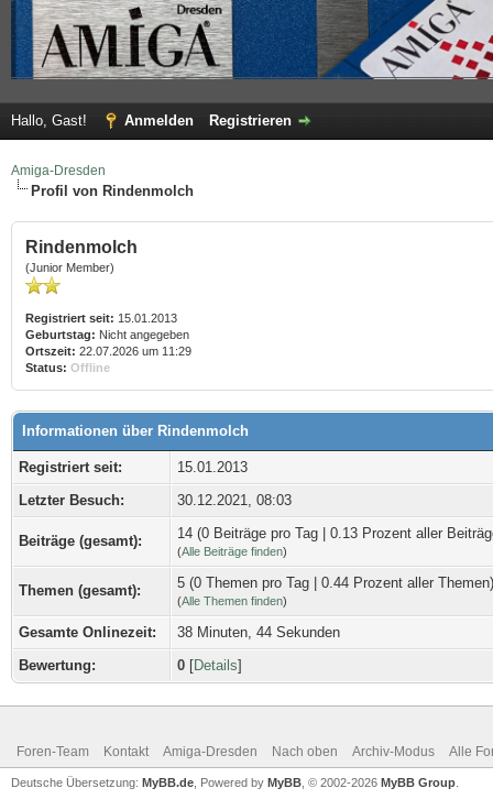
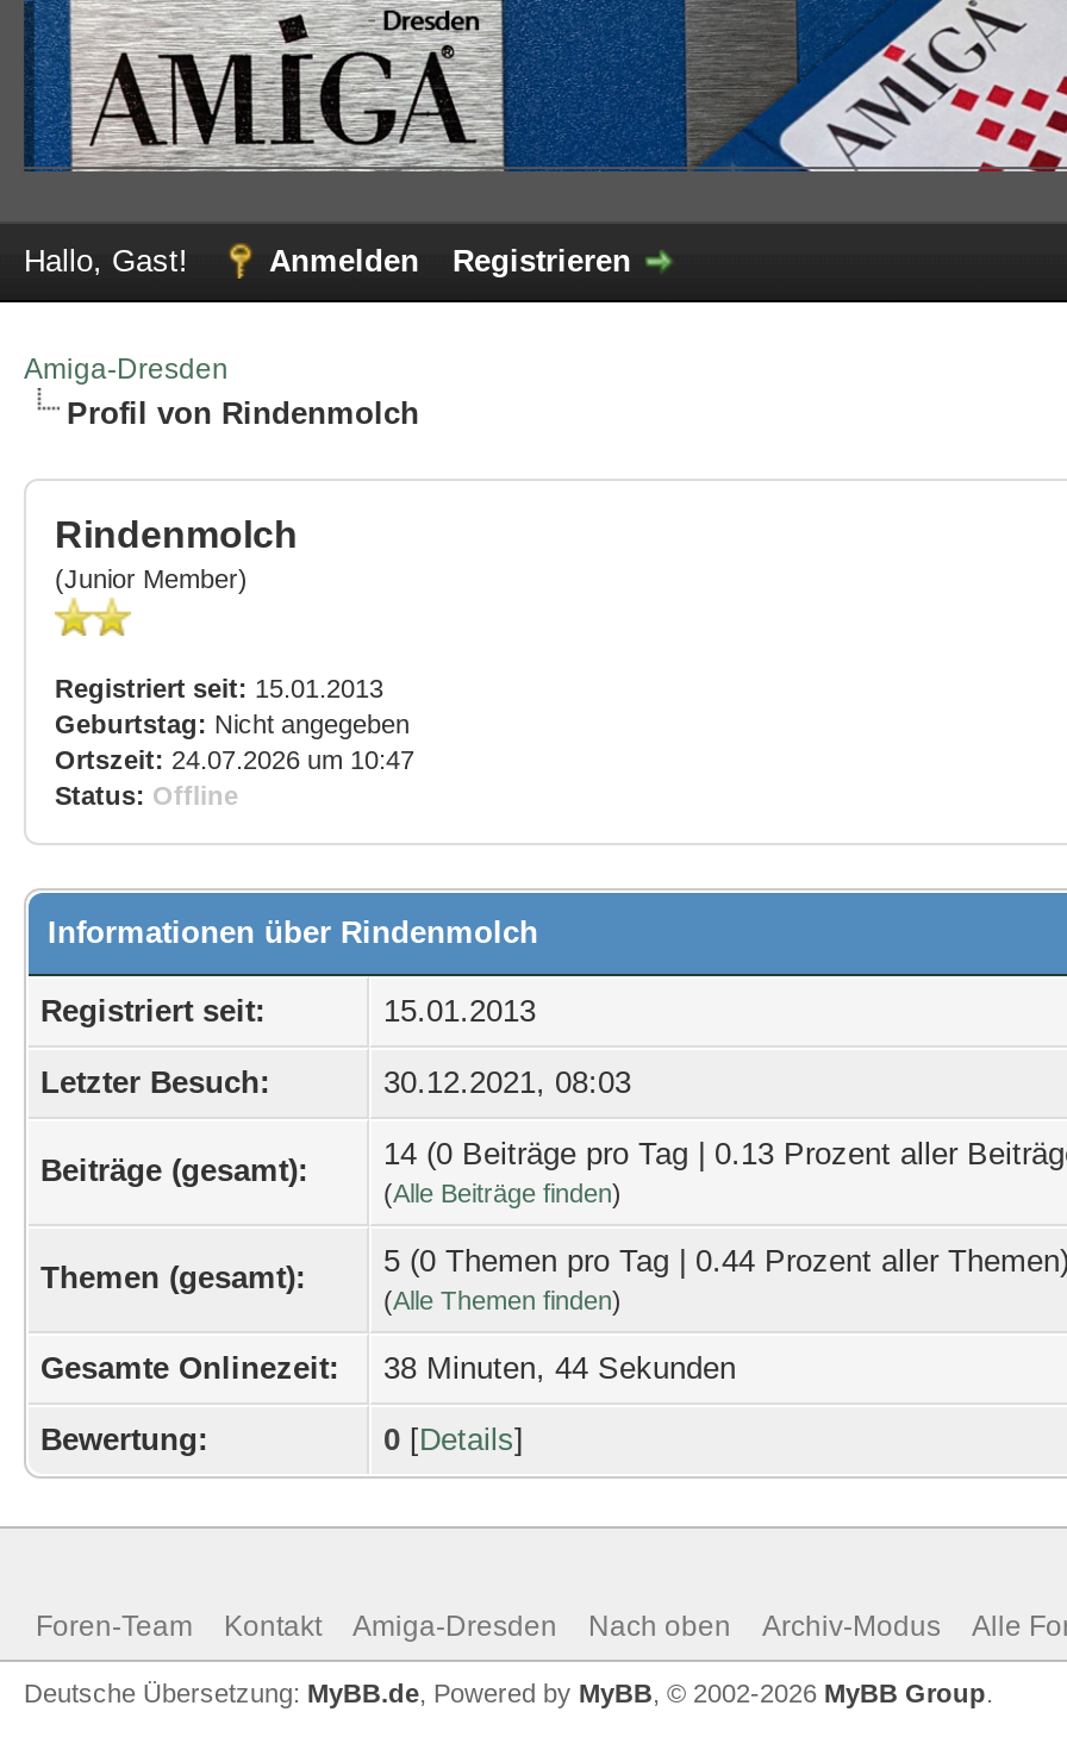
- Ortszeit: 22.07.2026 um 11:29
+ Ortszeit: 24.07.2026 um 10:47
